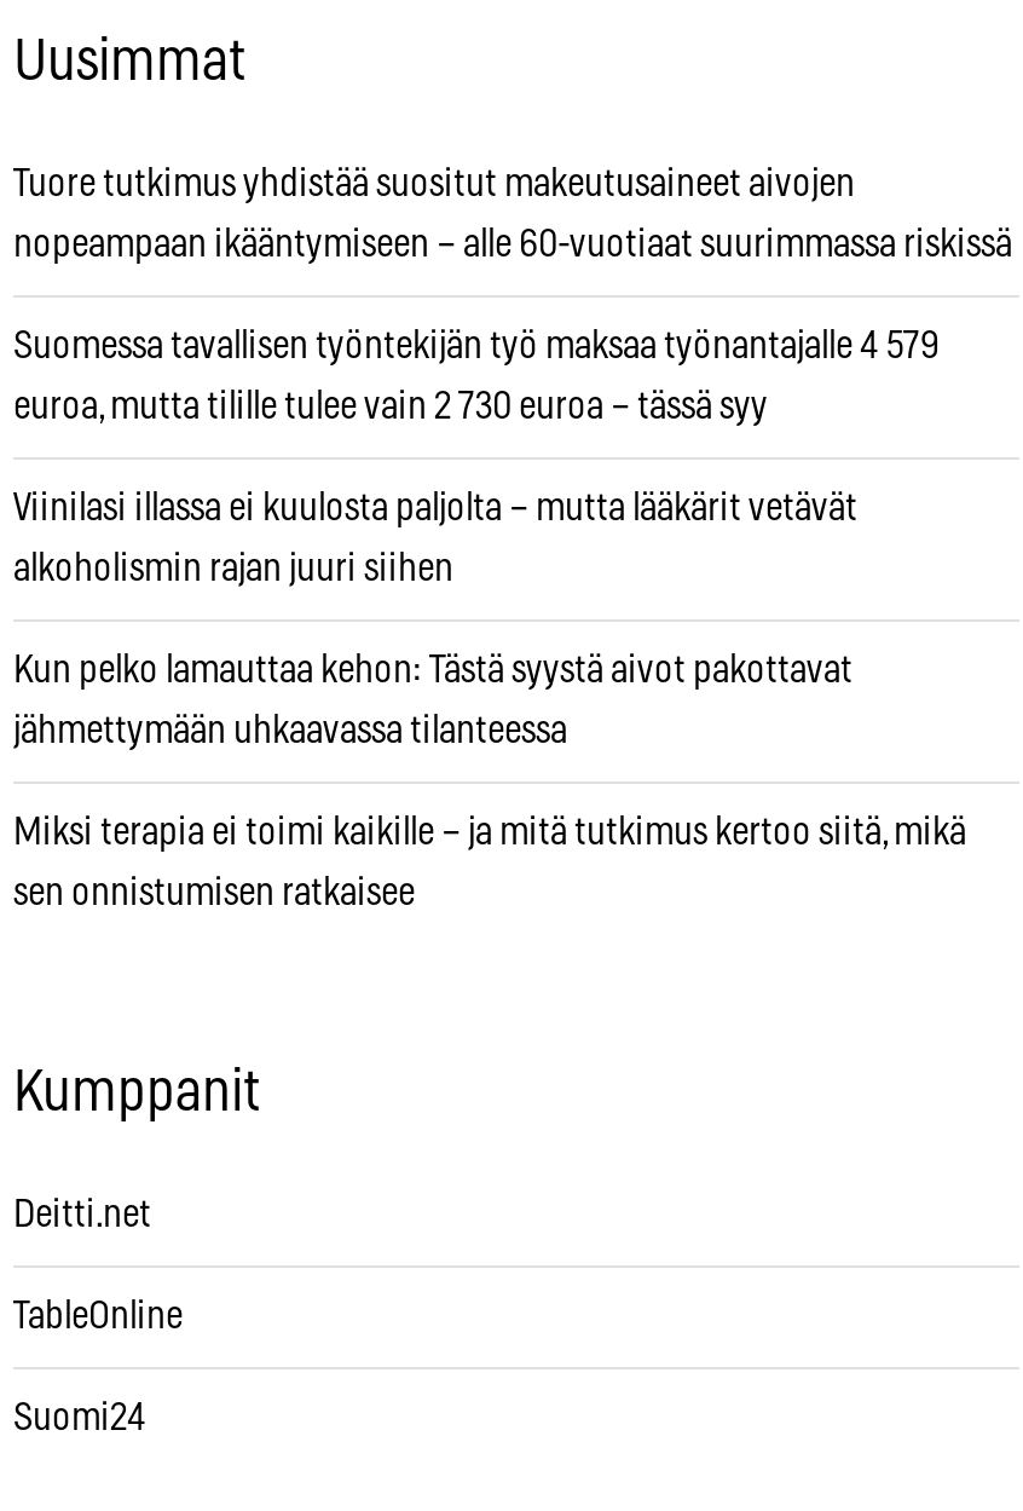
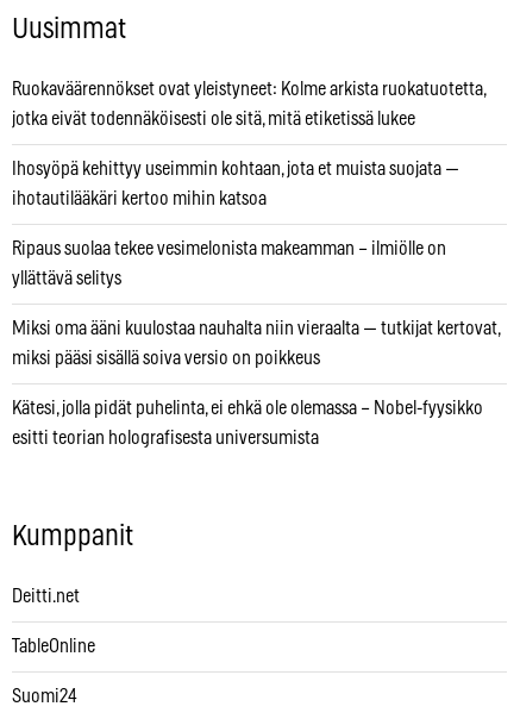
- Tuore tutkimus yhdistää suositut makeutusaineet aivojen
+ Ruokaväärennökset ovat yleistyneet: Kolme arkista ruokatuotetta,

- nopeampaan ikääntymiseen – alle 60-vuotiaat suurimmassa riskissä
+ jotka eivät todennäköisesti ole sitä, mitä etiketissä lukee

- Suomessa tavallisen työntekijän työ maksaa työnantajalle 4 579
+ Ihosyöpä kehittyy useimmin kohtaan, jota et muista suojata —

- euroa, mutta tilille tulee vain 2 730 euroa – tässä syy
+ ihotautilääkäri kertoo mihin katsoa

- Viinilasi illassa ei kuulosta paljolta – mutta lääkärit vetävät
+ Ripaus suolaa tekee vesimelonista makeamman – ilmiölle on

- alkoholismin rajan juuri siihen
+ yllättävä selitys

- Kun pelko lamauttaa kehon: Tästä syystä aivot pakottavat
+ Miksi oma ääni kuulostaa nauhalta niin vieraalta — tutkijat kertovat,

- jähmettymään uhkaavassa tilanteessa
+ miksi pääsi sisällä soiva versio on poikkeus

- Miksi terapia ei toimi kaikille – ja mitä tutkimus kertoo siitä, mikä
+ Kätesi, jolla pidät puhelinta, ei ehkä ole olemassa – Nobel-fyysikko

- sen onnistumisen ratkaisee
+ esitti teorian holografisesta universumista
